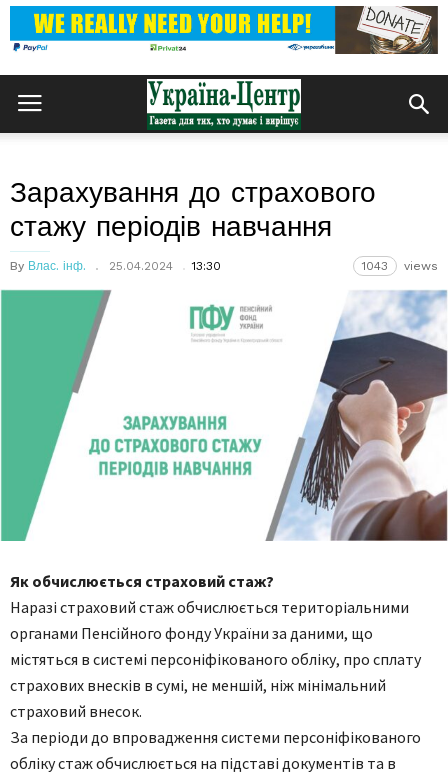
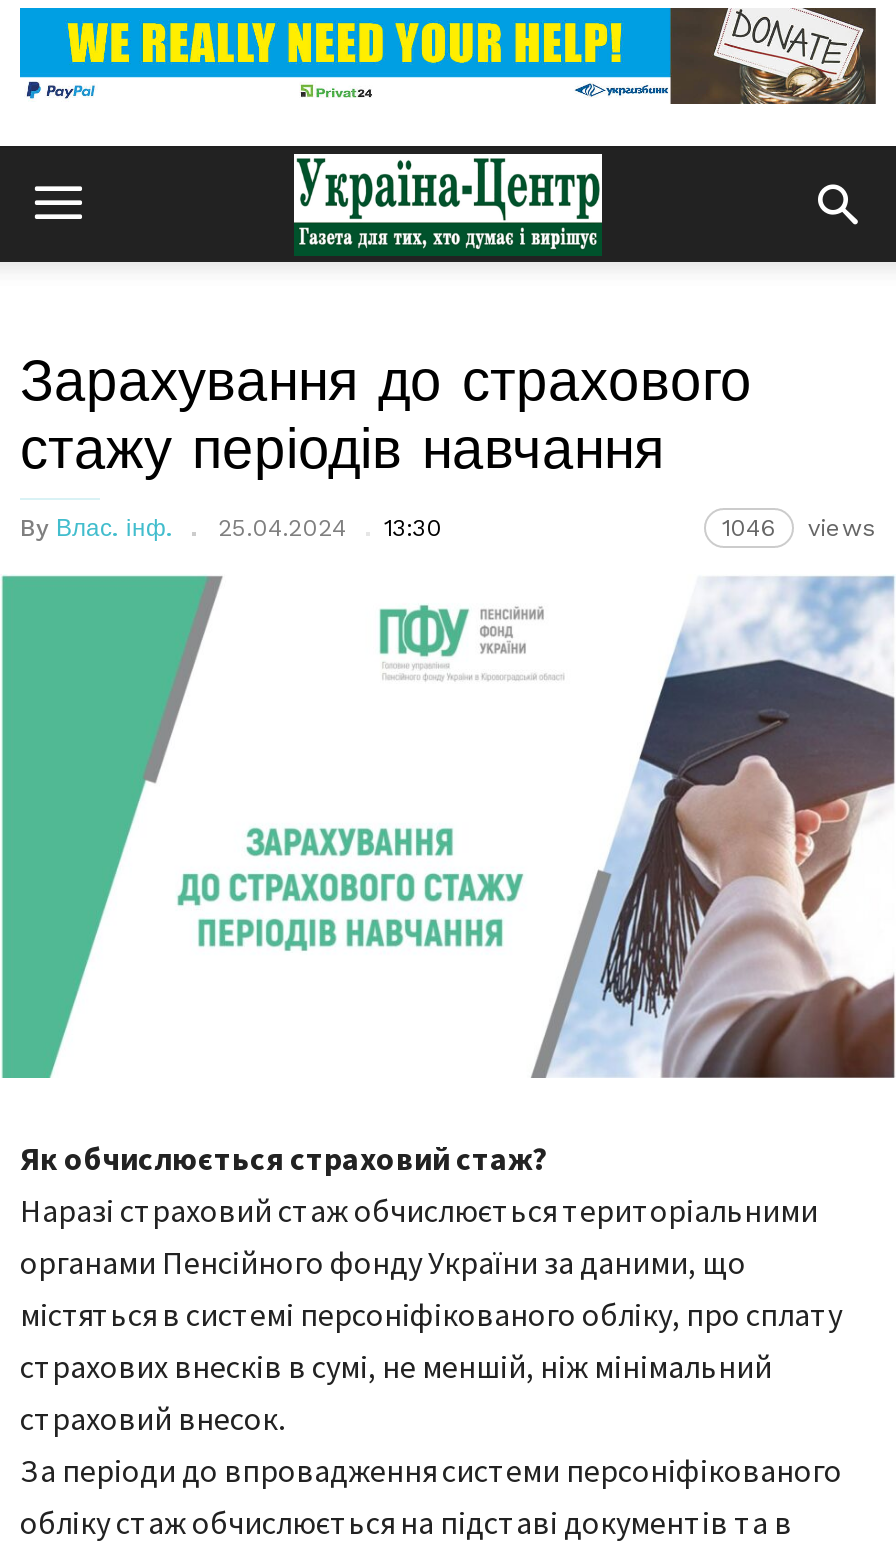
- 1043 views
+ 1046 views
